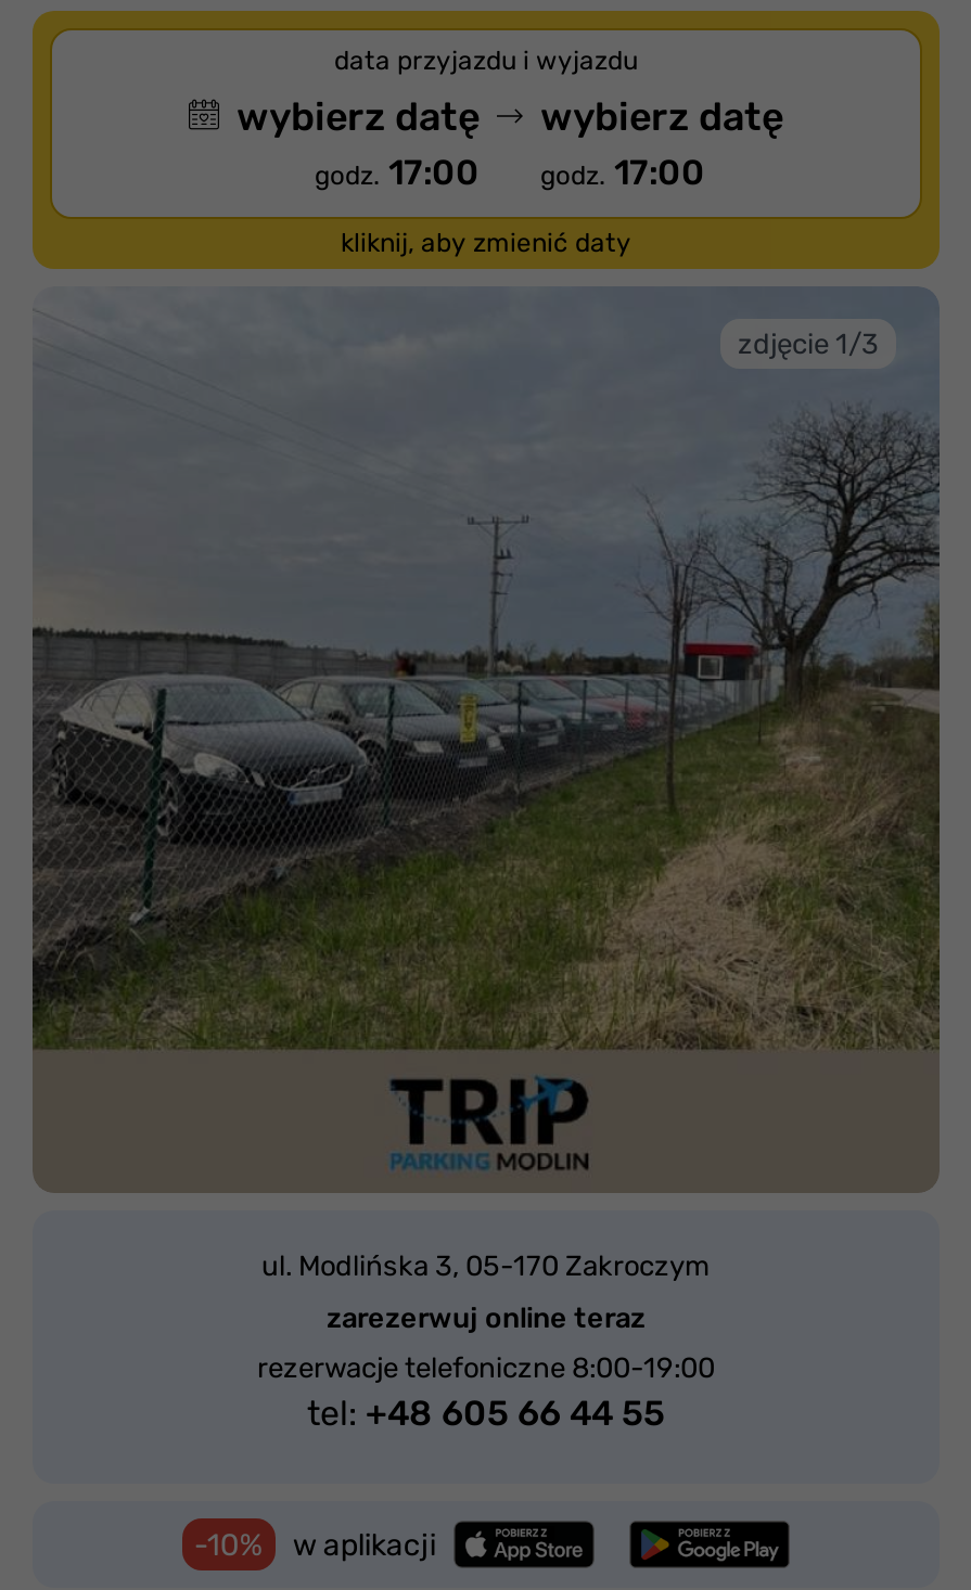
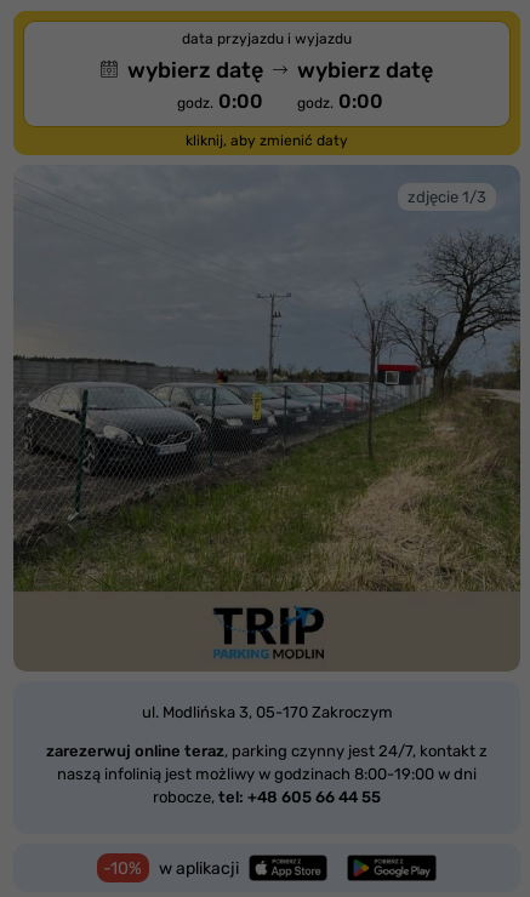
- godz. 17:00
+ godz. 0:00

- godz. 17:00
+ godz. 0:00

- zarezerwuj online teraz
- rezerwacje telefoniczne 8:00-19:00
- tel: +48 605 66 44 55
+ zarezerwuj online teraz, parking czynny jest 24/7, kontakt z
+ naszą infolinią jest możliwy w godzinach 8:00-19:00 w dni
+ robocze, tel: +48 605 66 44 55
